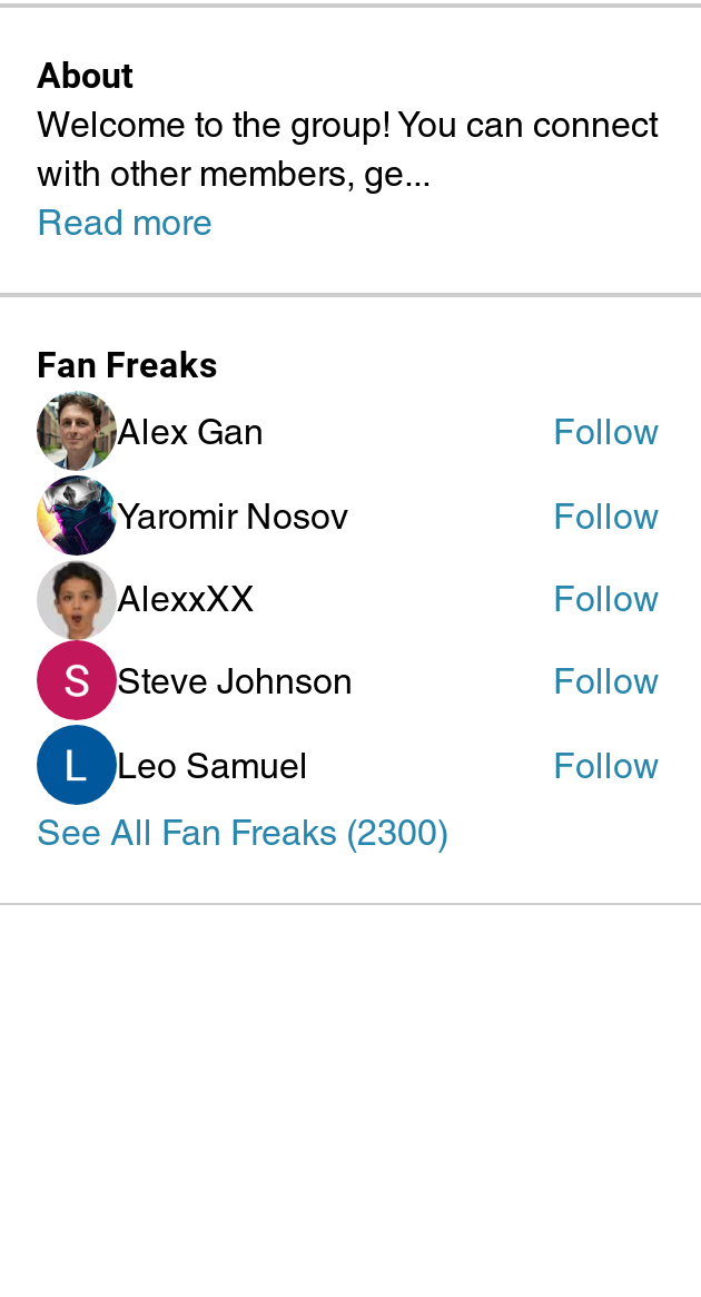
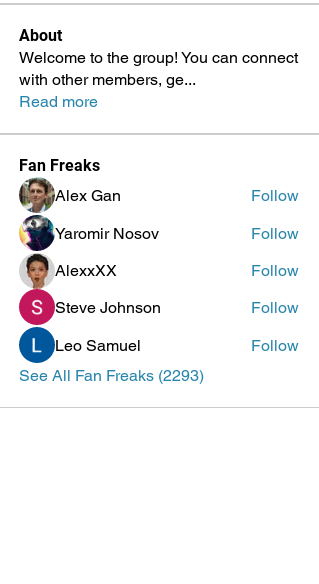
- See All Fan Freaks (2300)
+ See All Fan Freaks (2293)
